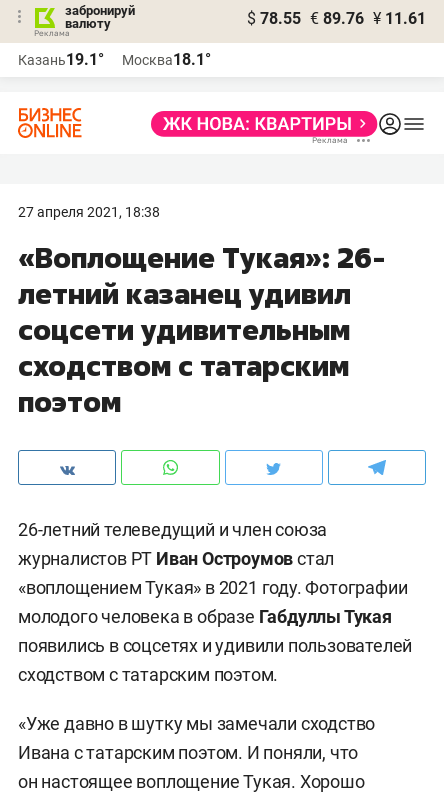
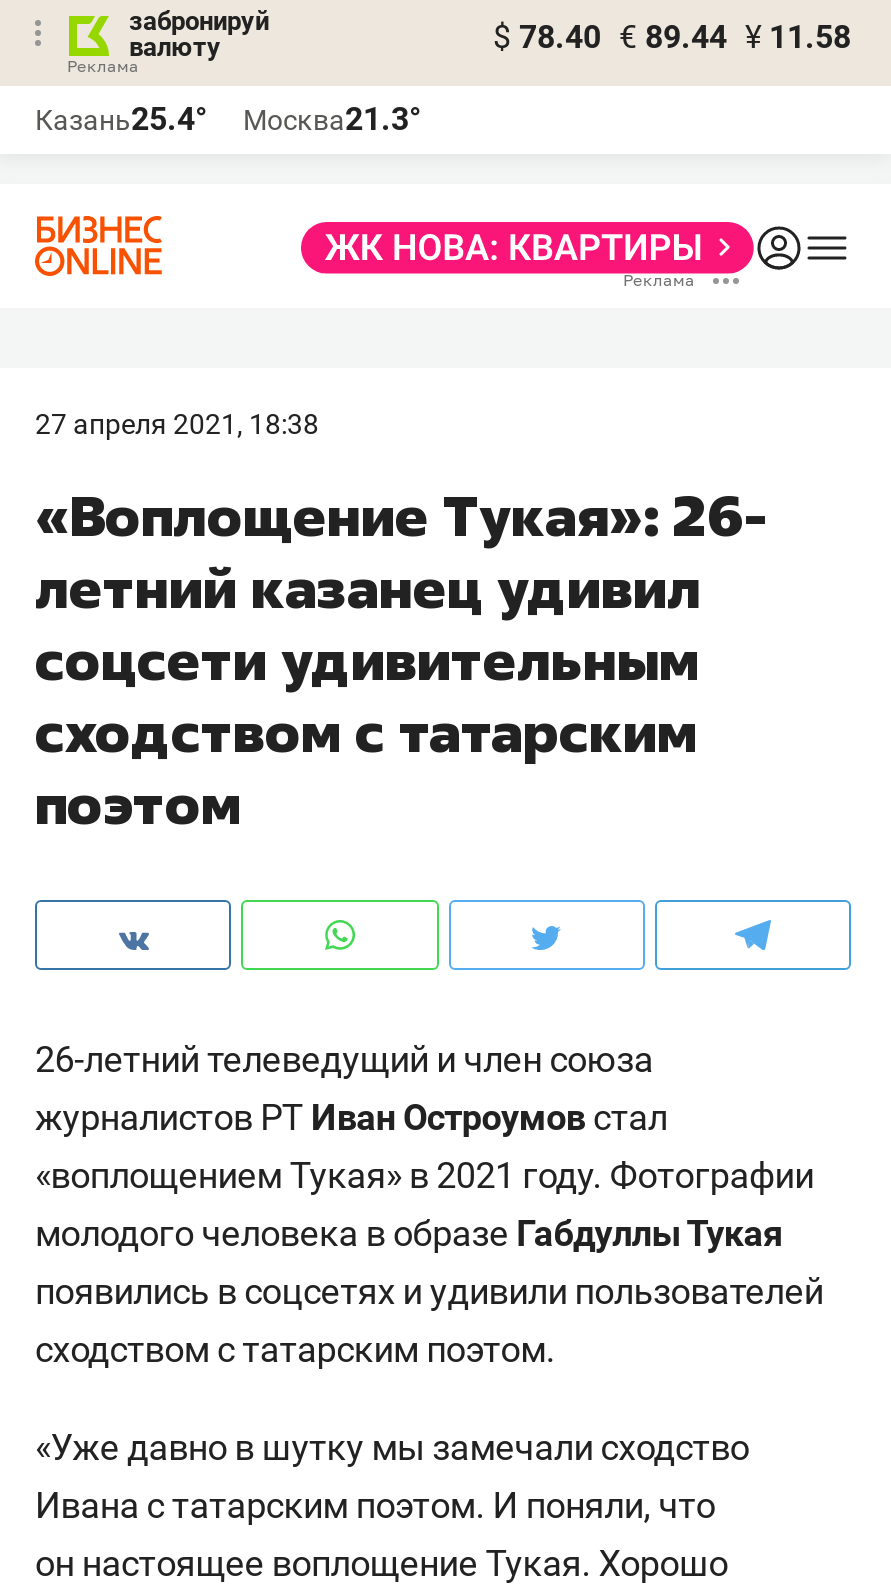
- $ 78.55 € 89.76 ¥ 11.61
+ $ 78.40 € 89.44 ¥ 11.58

- Казань19.1°
+ Казань25.4°

- Москва18.1°
+ Москва21.3°
